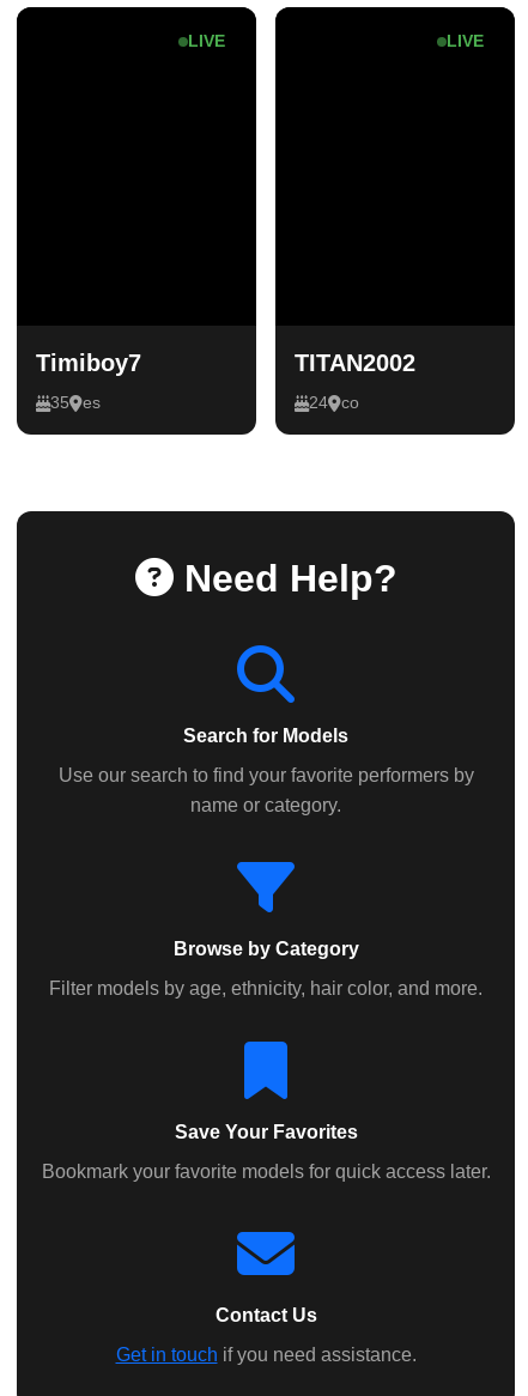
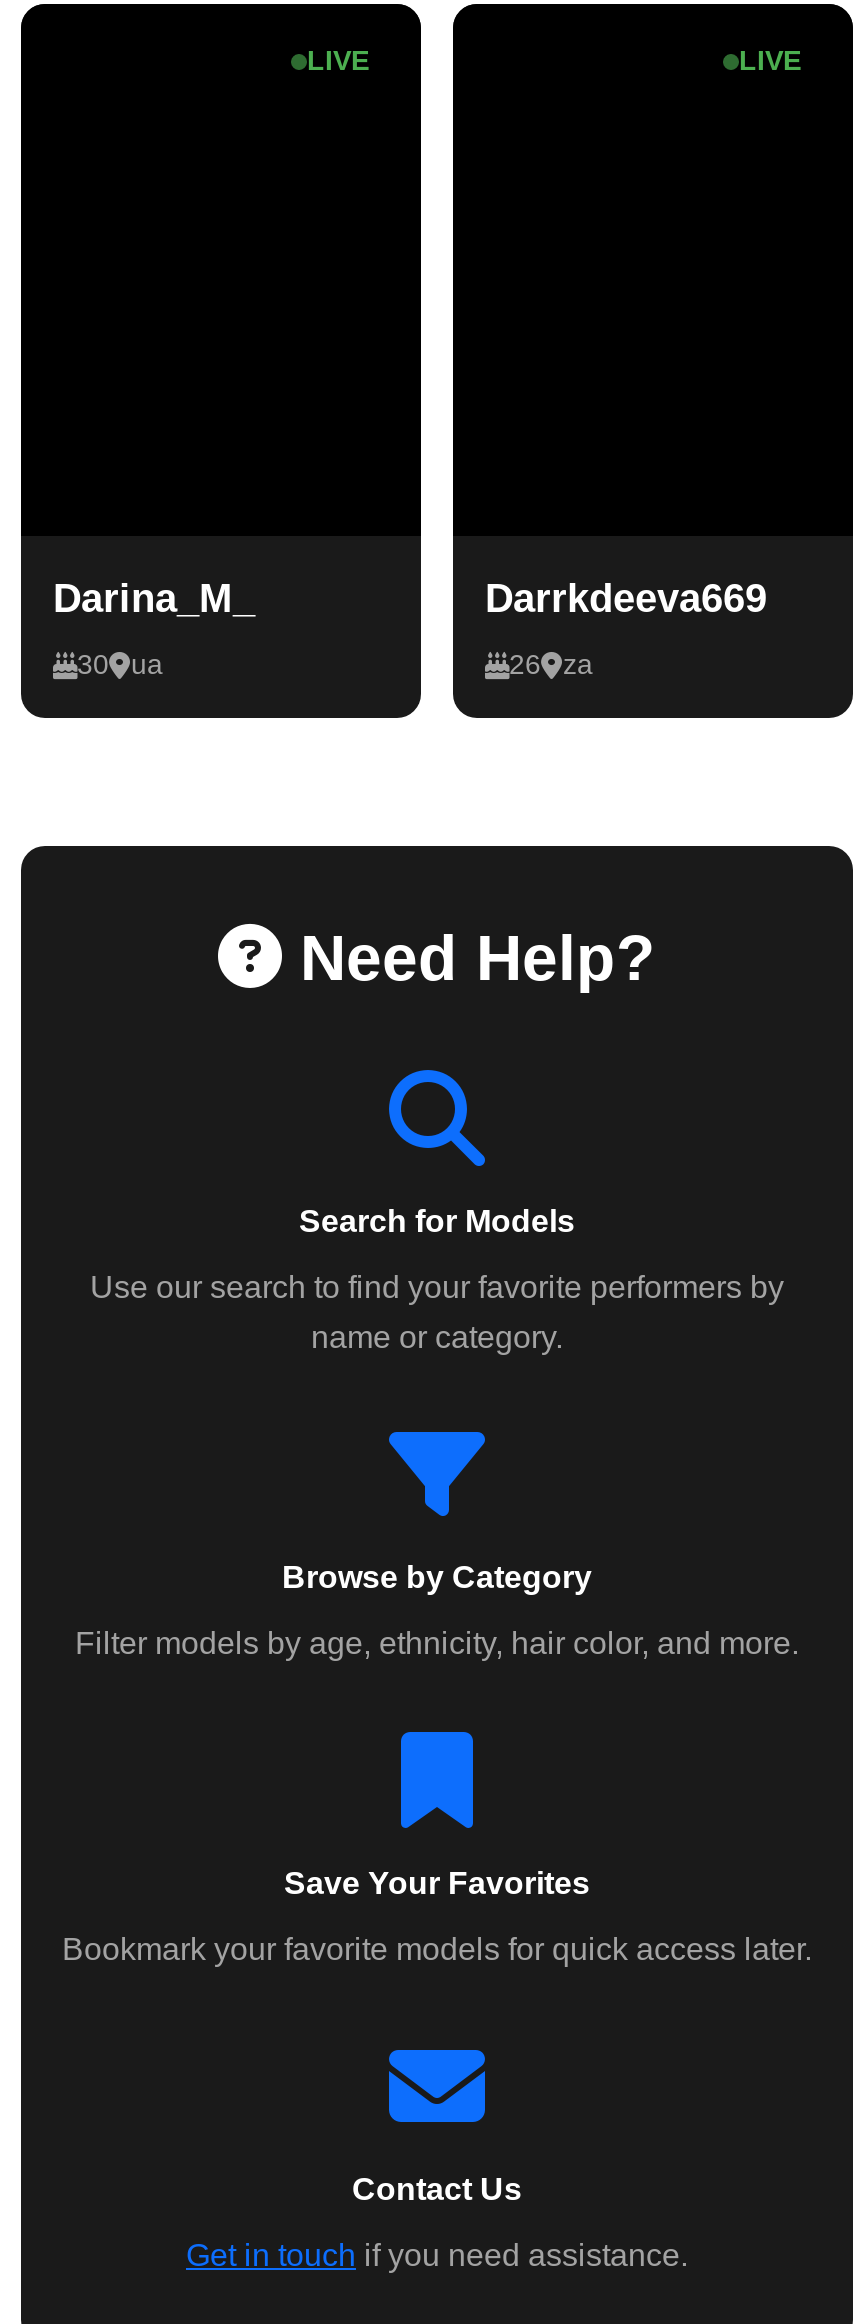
- Timiboy7
+ Darina_M_

- TITAN2002
+ Darrkdeeva669

- 35
- es
+ 30
+ ua

- 24
- co
+ 26
+ za
